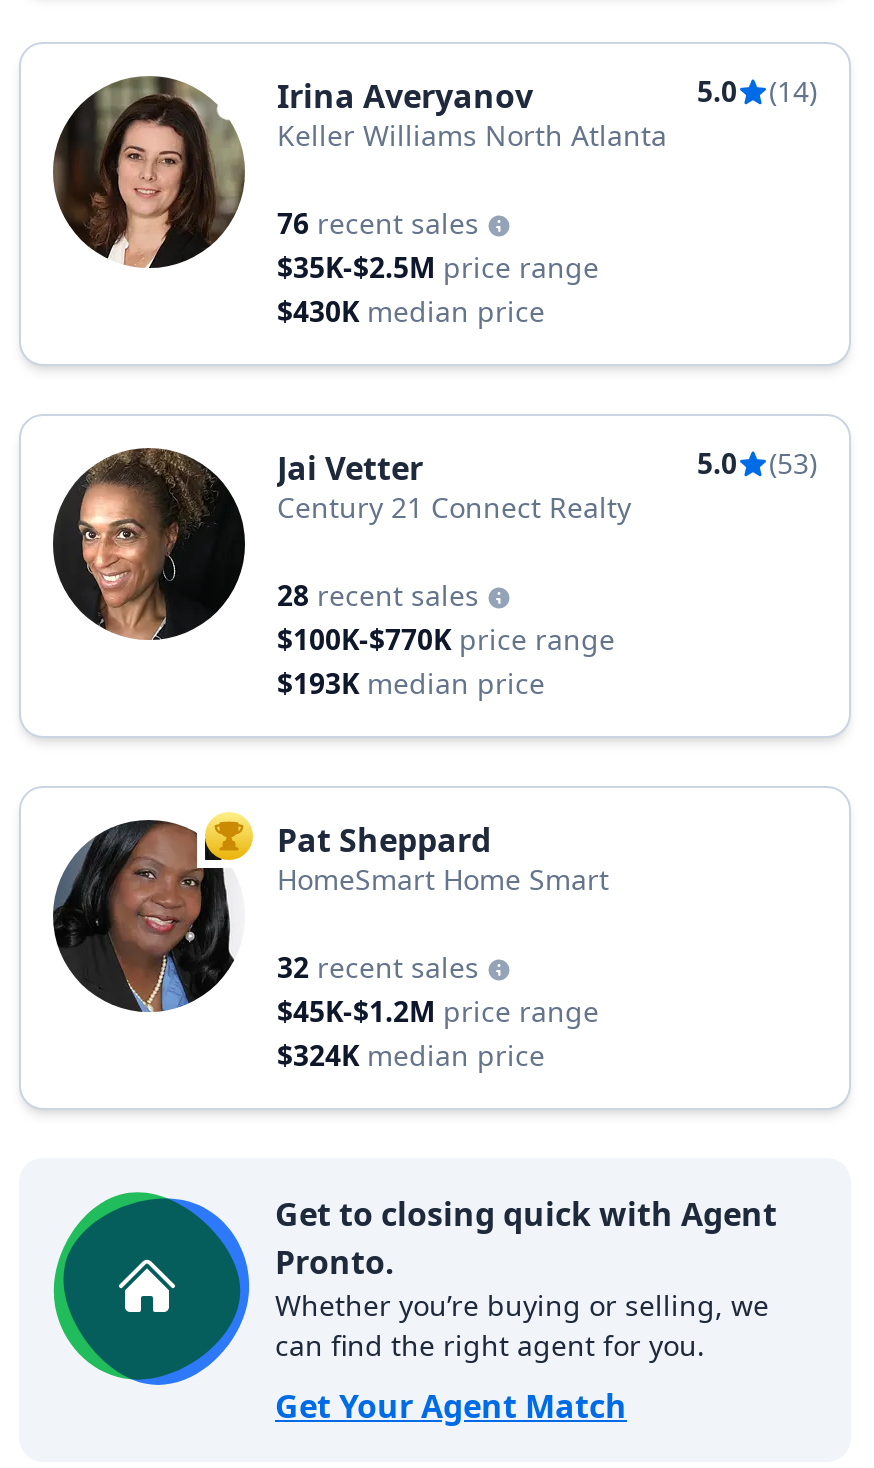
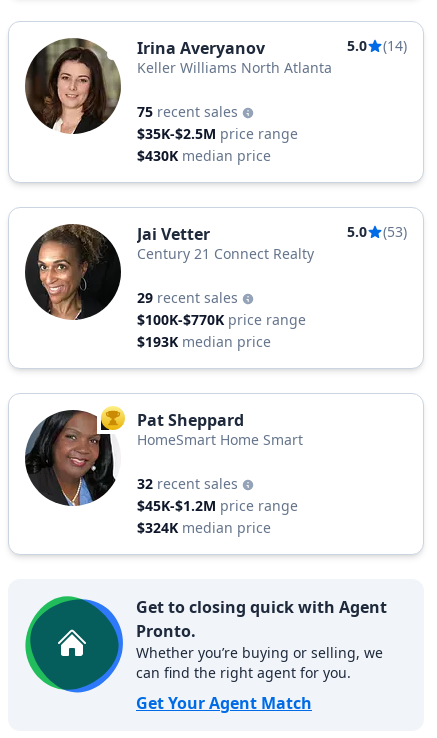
- 76 recent sales
+ 75 recent sales

- 28 recent sales
+ 29 recent sales
